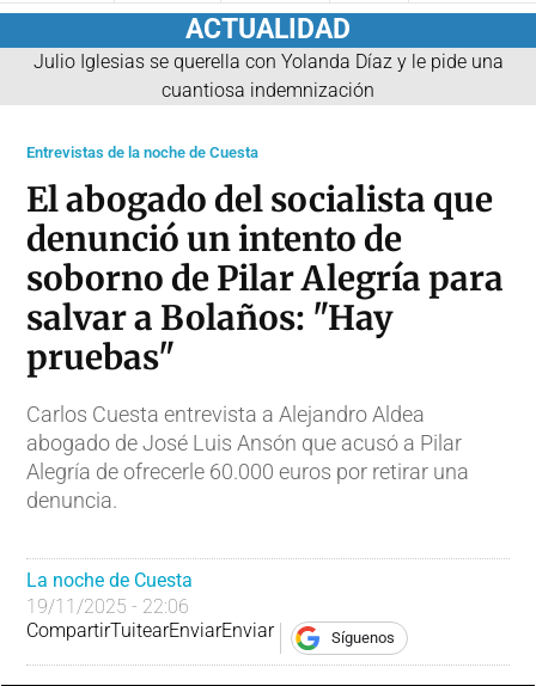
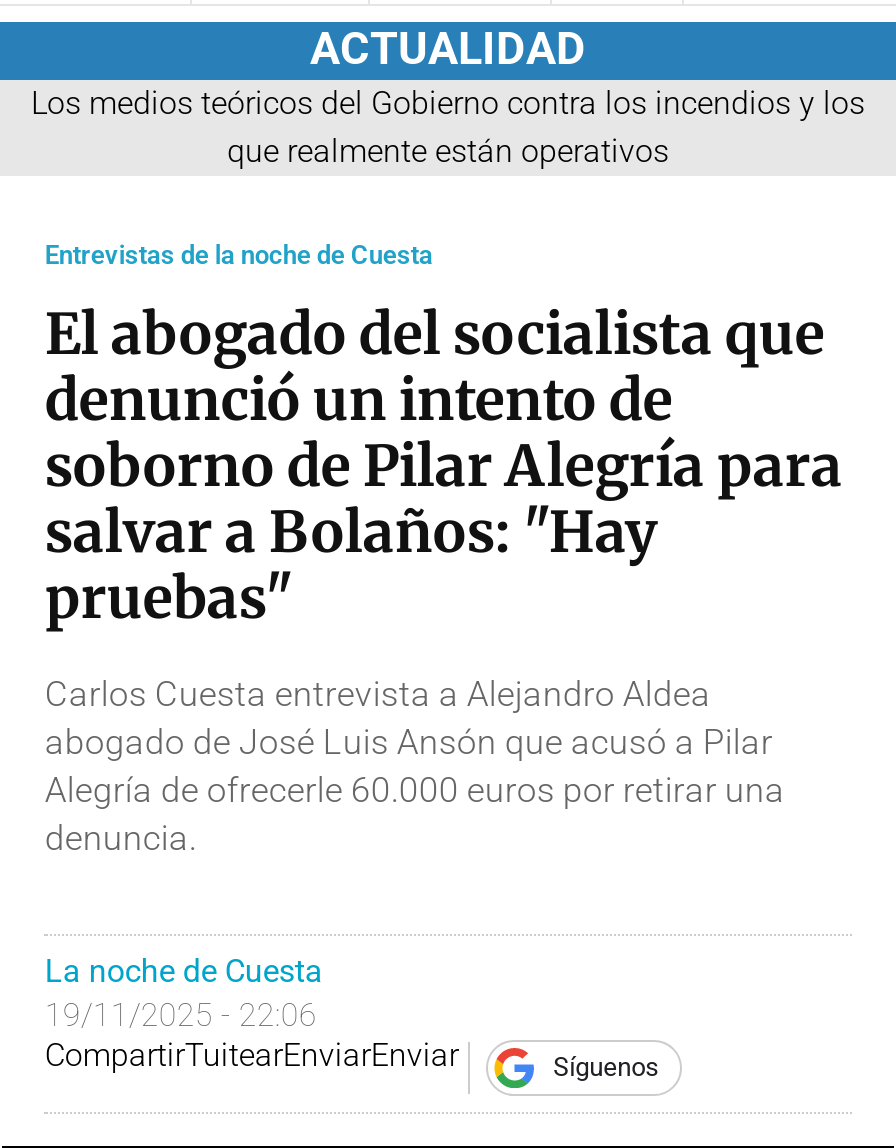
- Julio Iglesias se querella con Yolanda Díaz y le pide una
- cuantiosa indemnización
+ Los medios teóricos del Gobierno contra los incendios y los
+ que realmente están operativos
